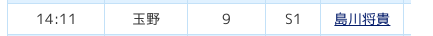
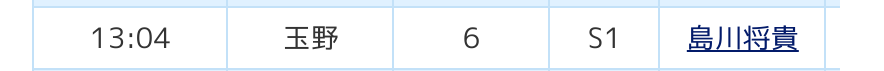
- 14:11
+ 13:04

- 9
+ 6
